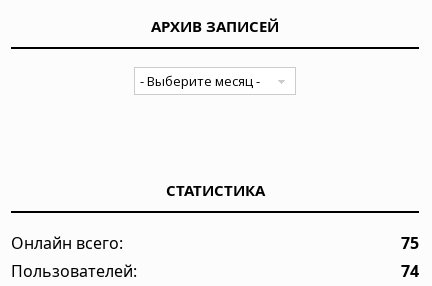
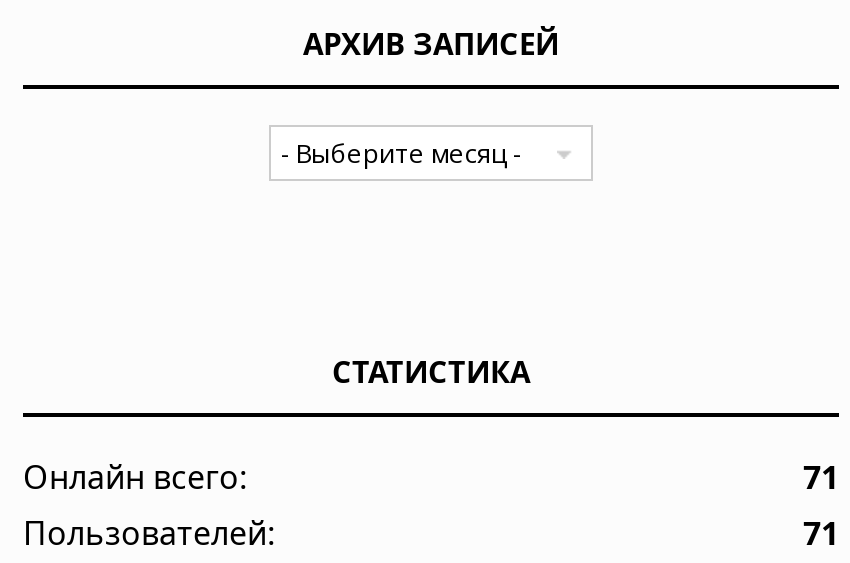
- 75
+ 71

- 74
+ 71
